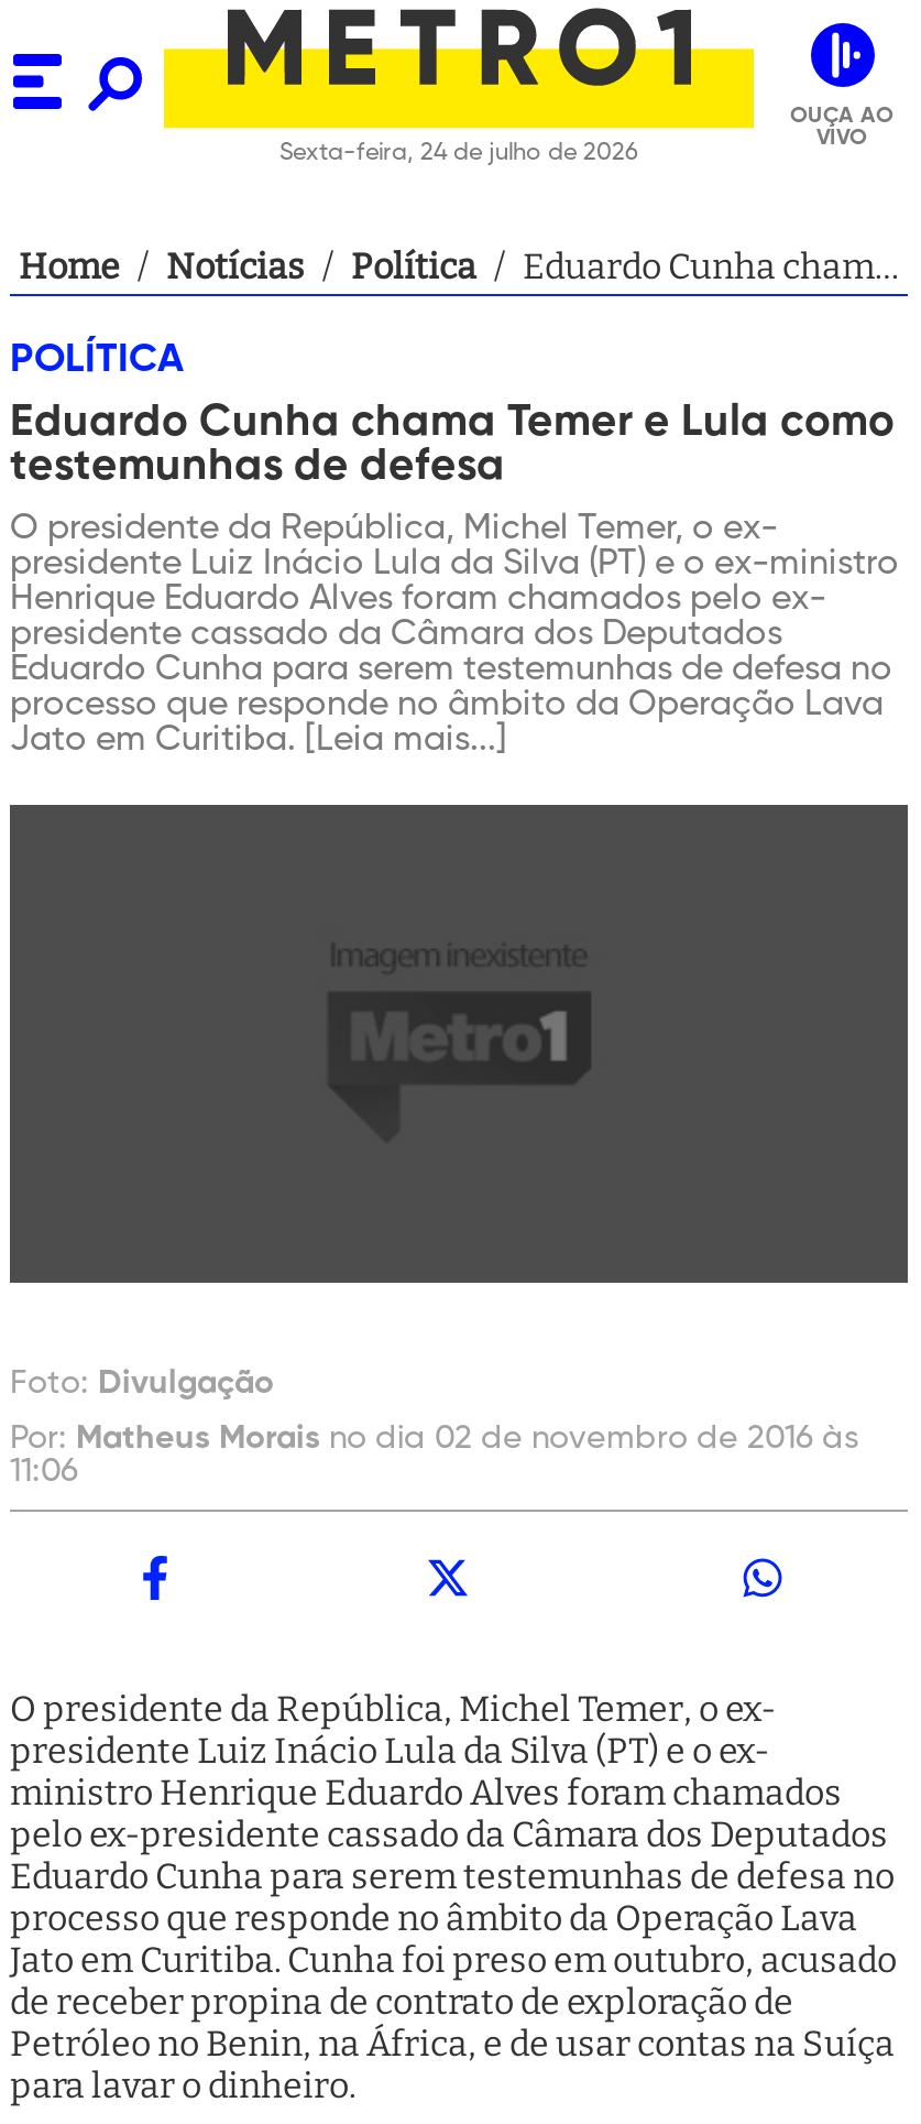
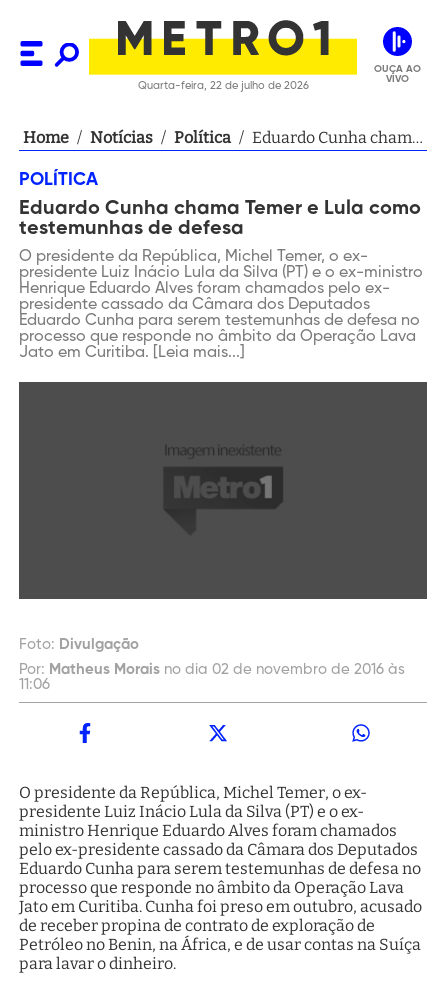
- Sexta-feira, 24 de julho de 2026
+ Quarta-feira, 22 de julho de 2026
